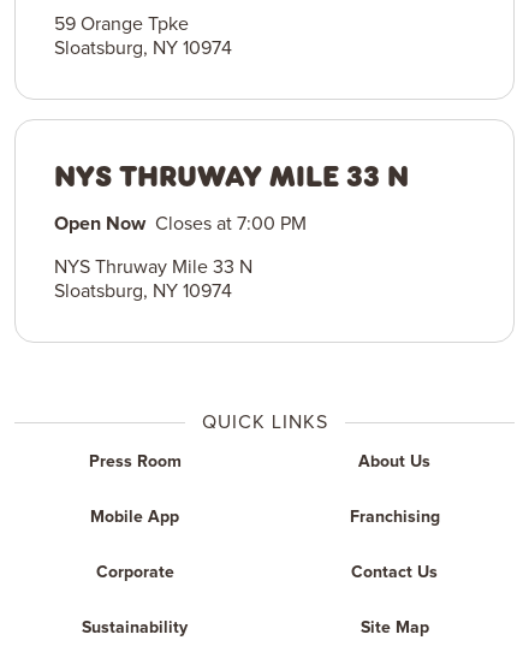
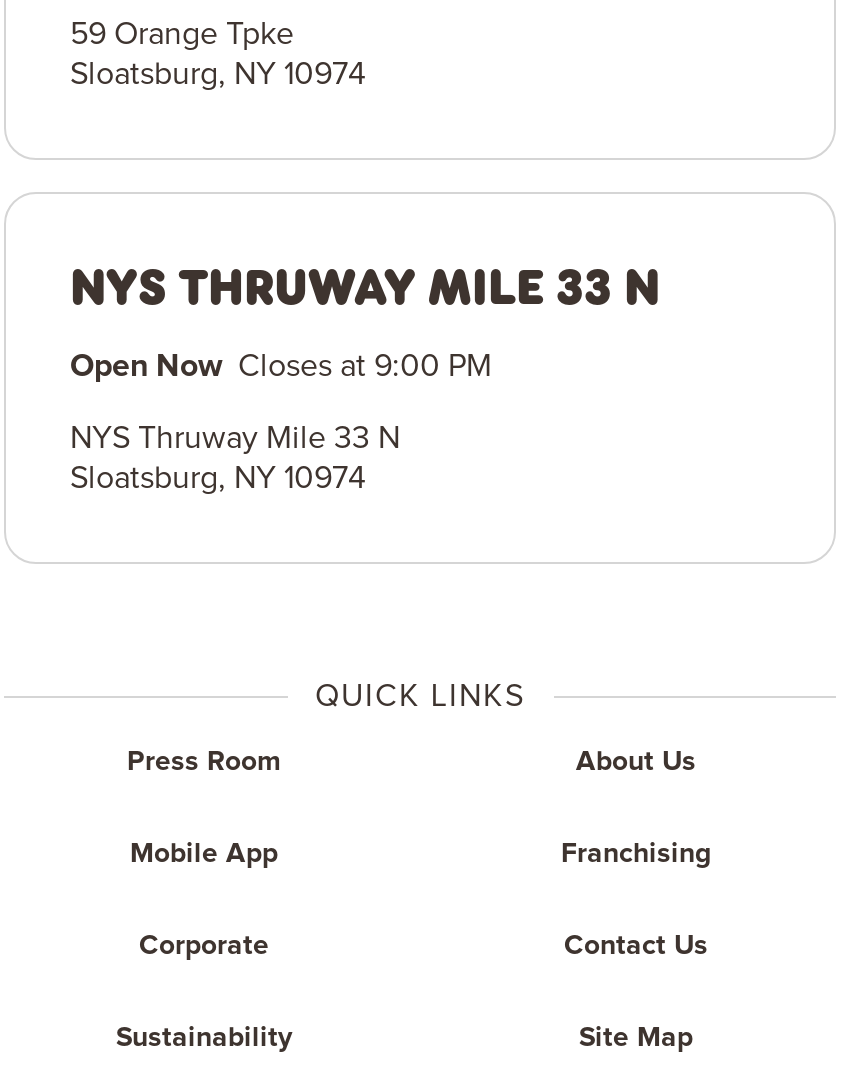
- Open Now Closes at 7:00 PM
+ Open Now Closes at 9:00 PM
